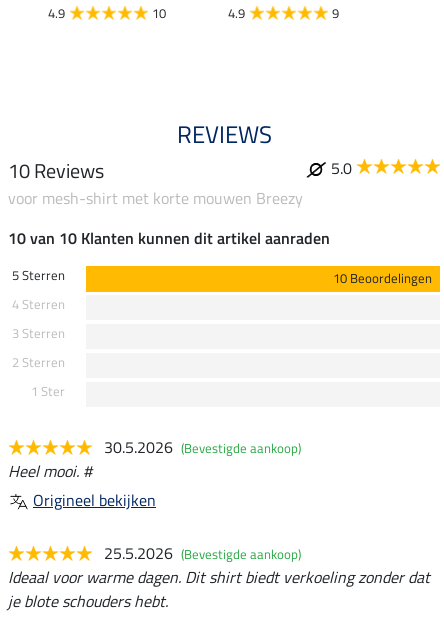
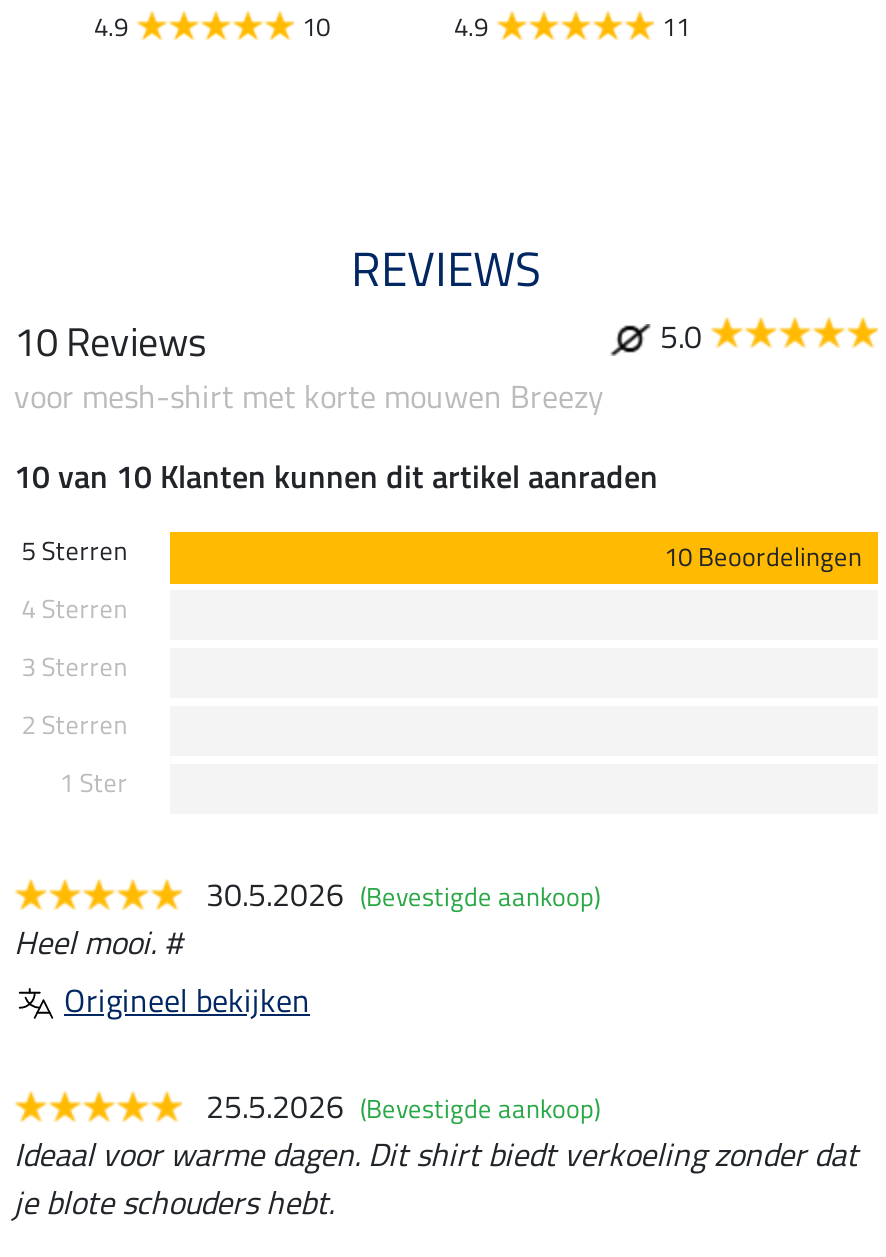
- 9
+ 11
